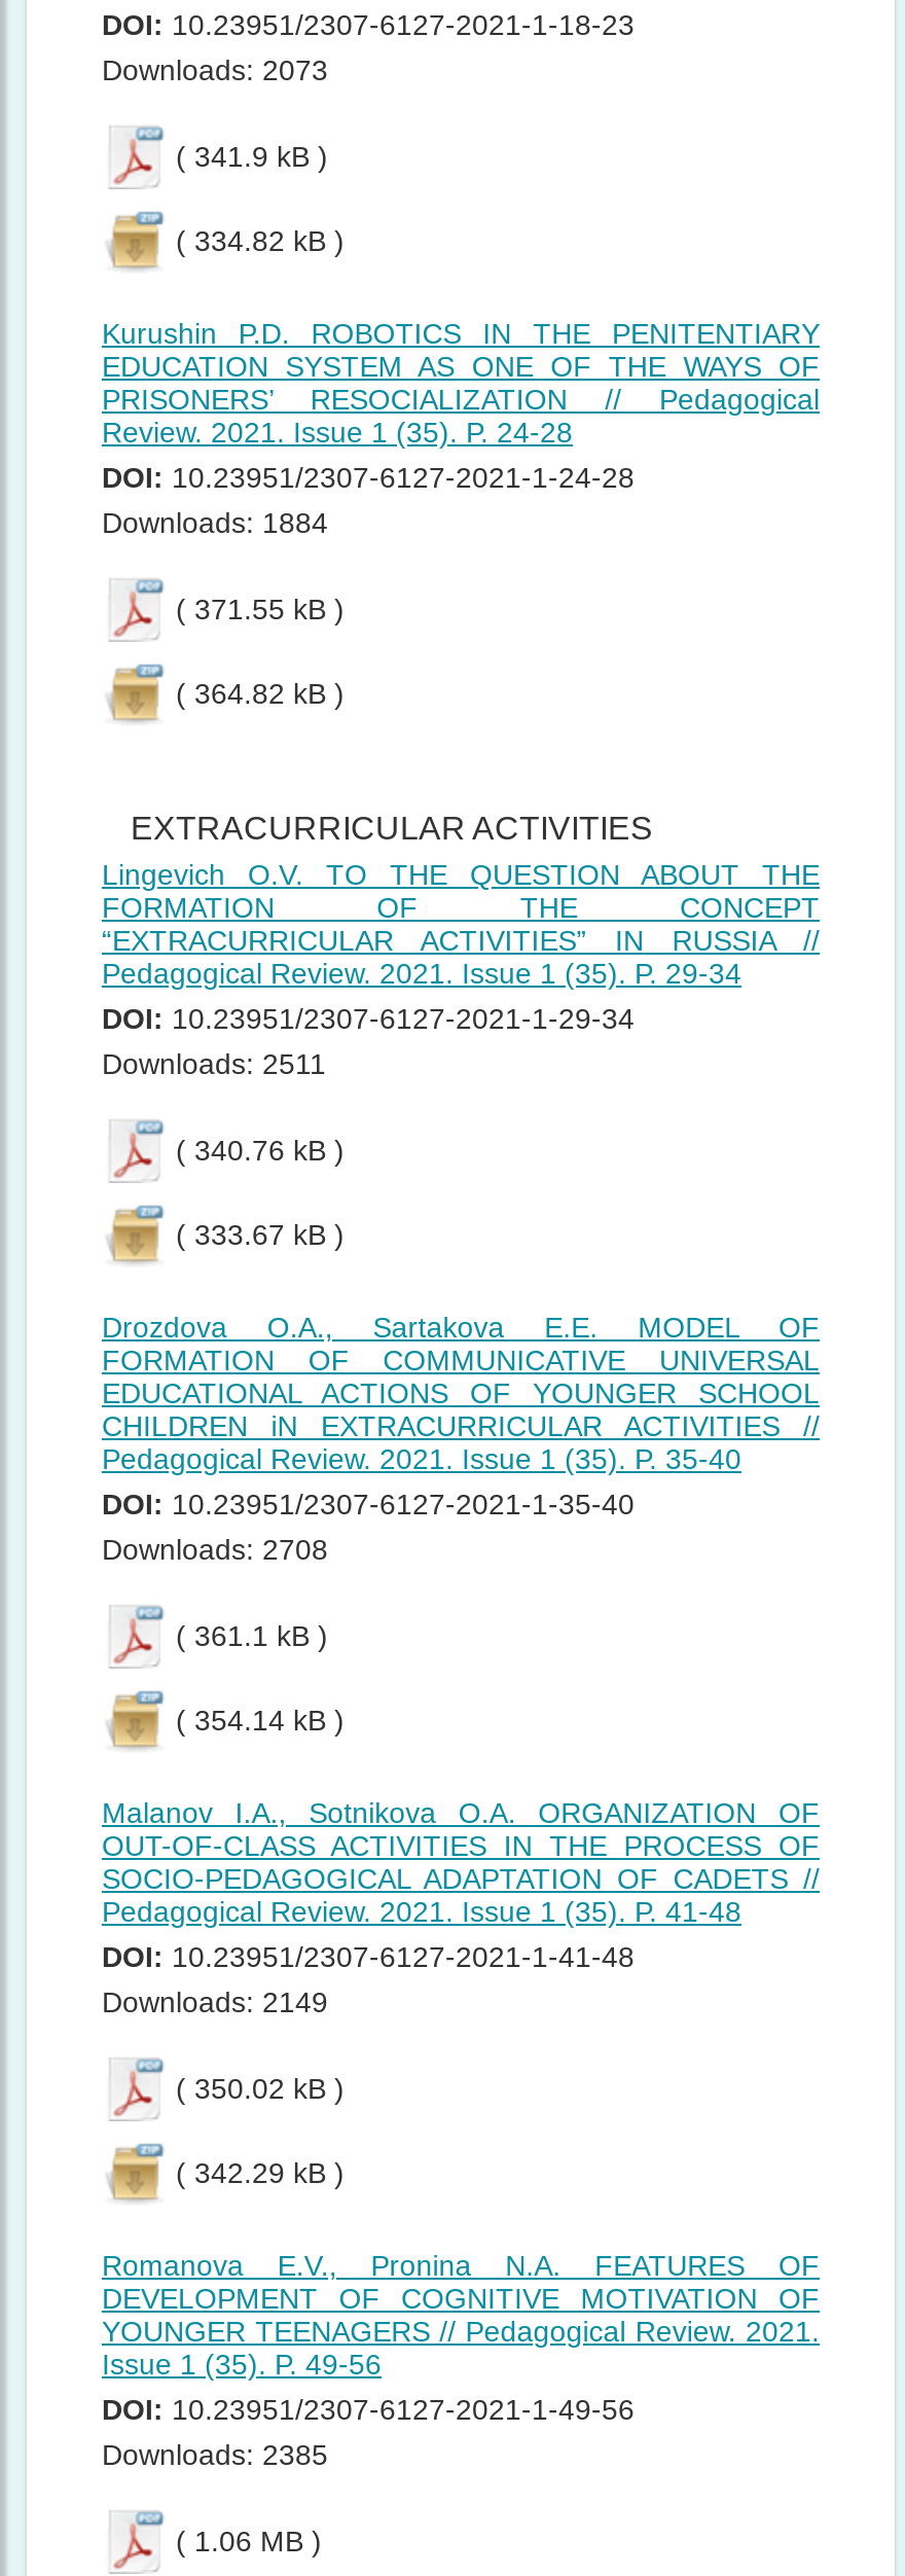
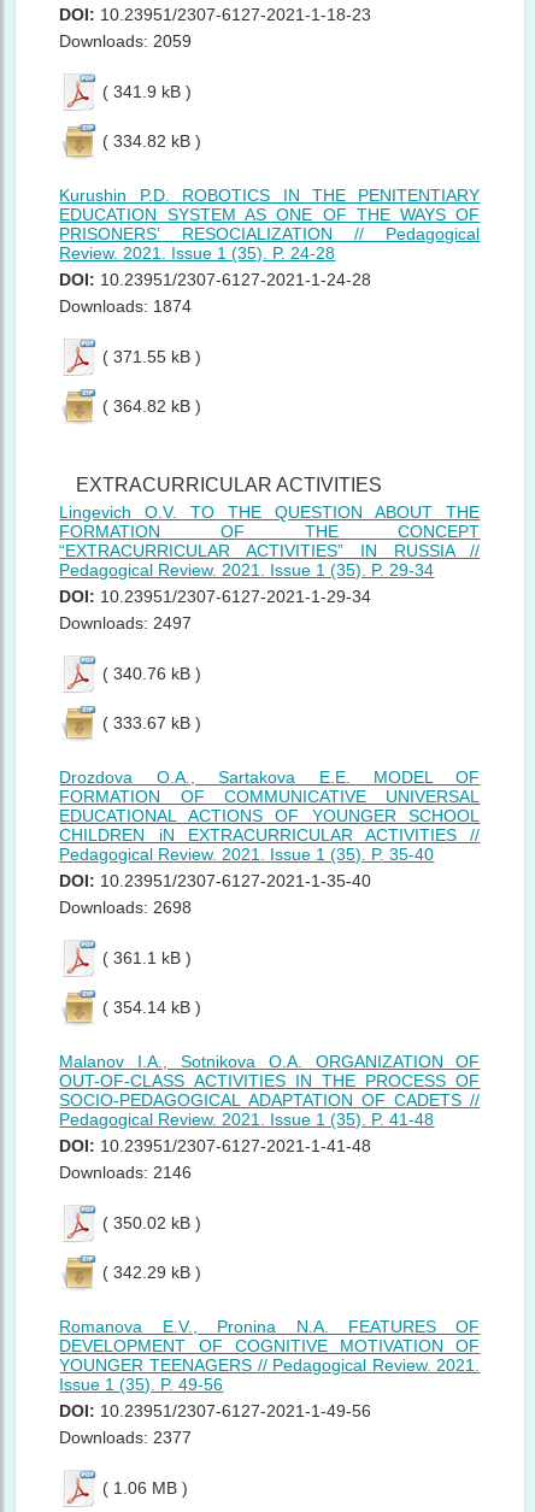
- Downloads: 2073
+ Downloads: 2059

- Downloads: 1884
+ Downloads: 1874

- Downloads: 2511
+ Downloads: 2497

- Downloads: 2708
+ Downloads: 2698

- Downloads: 2149
+ Downloads: 2146

- Downloads: 2385
+ Downloads: 2377
